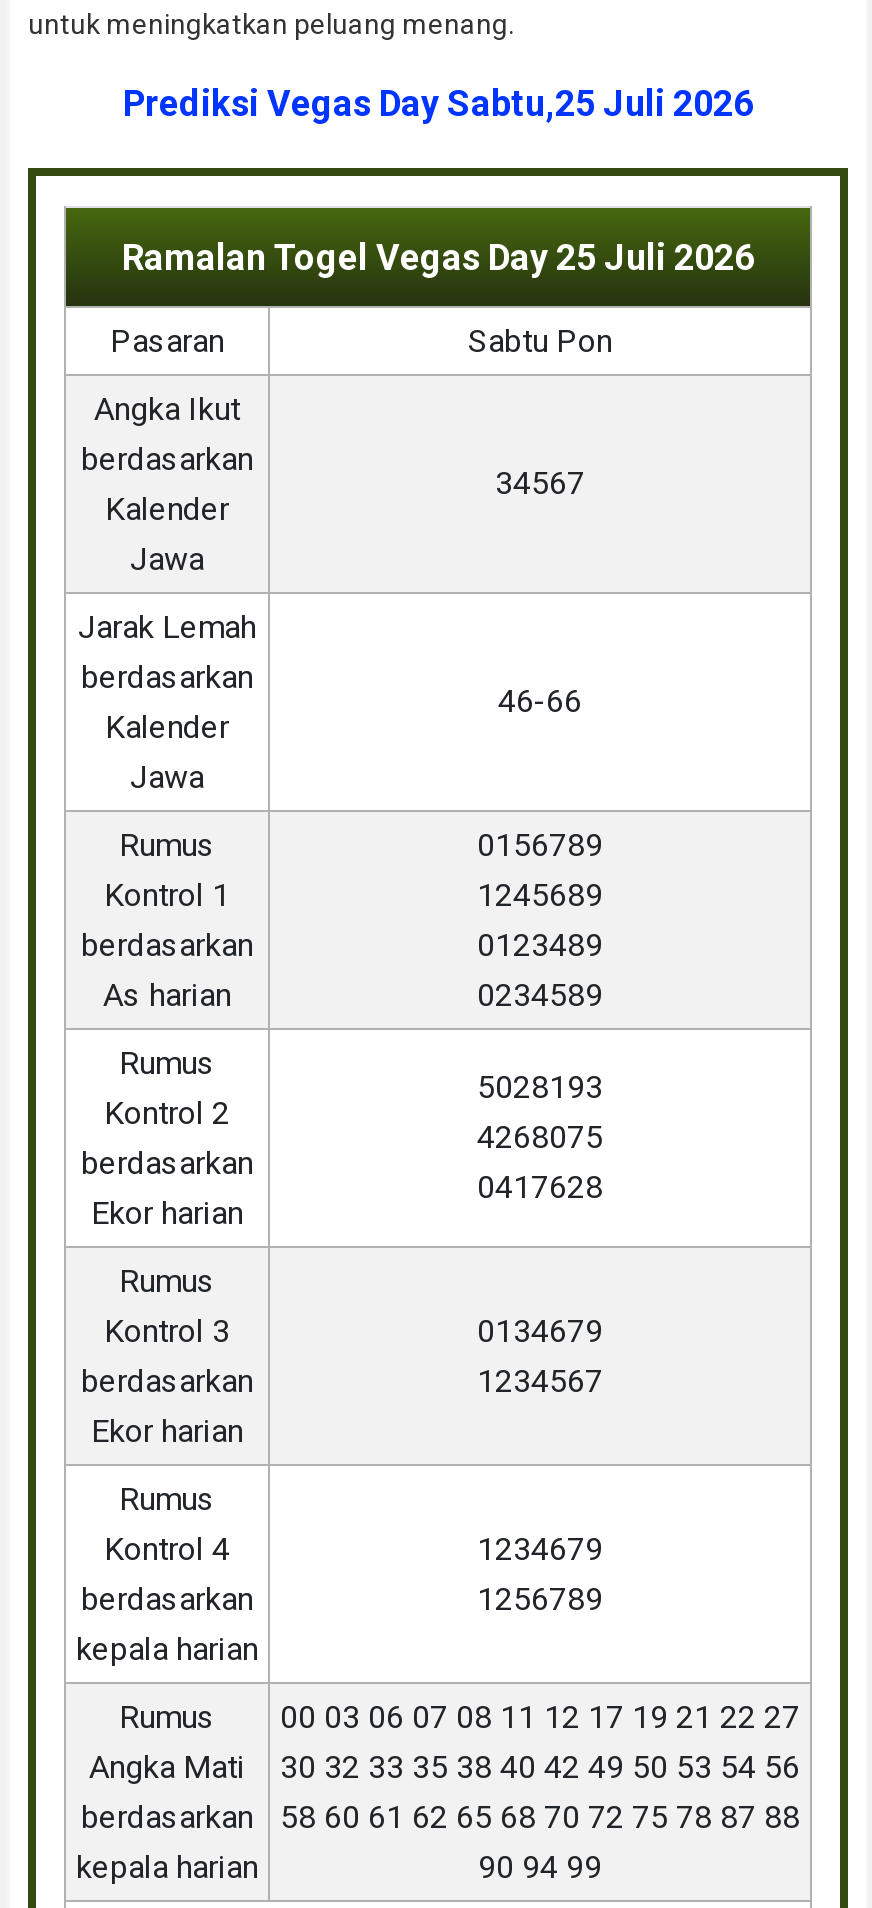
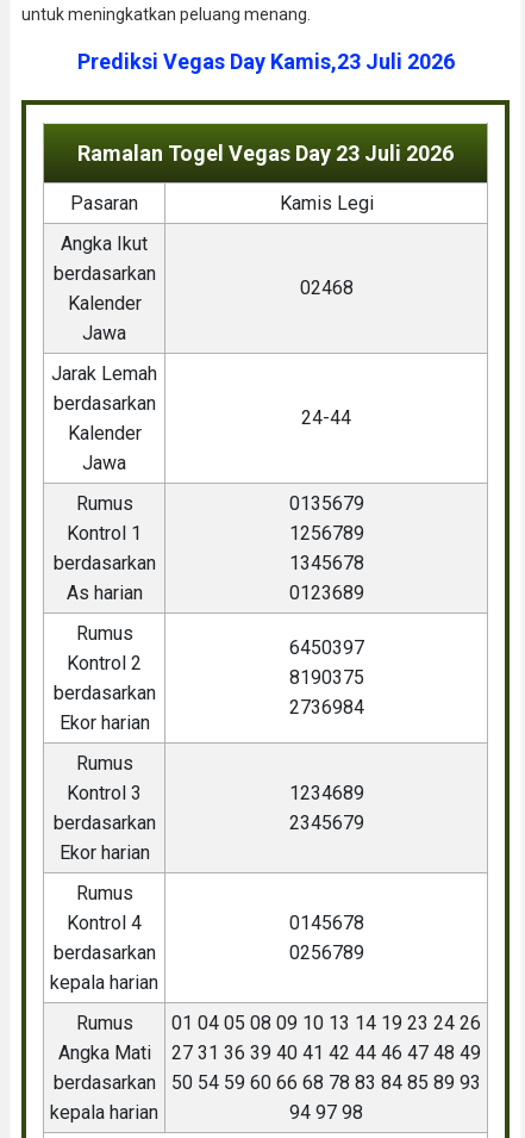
- Prediksi Vegas Day Sabtu,25 Juli 2026
+ Prediksi Vegas Day Kamis,23 Juli 2026

- Ramalan Togel Vegas Day 25 Juli 2026
+ Ramalan Togel Vegas Day 23 Juli 2026

- Sabtu Pon
+ Kamis Legi

- 34567
+ 02468

- 46-66
+ 24-44

- 0156789
+ 0135679

- 1245689
+ 1256789

- 0123489
+ 1345678

- 0234589
+ 0123689

- 5028193
+ 6450397

- 4268075
+ 8190375

- 0417628
+ 2736984

- 0134679
+ 1234689

- 1234567
+ 2345679

- 1234679
+ 0145678

- 1256789
+ 0256789

- Rumus 00 03 06 07 08 11 12 17 19 21 22 27
+ Rumus 01 04 05 08 09 10 13 14 19 23 24 26

- Angka Mati 30 32 33 35 38 40 42 49 50 53 54 56
+ Angka Mati 27 31 36 39 40 41 42 44 46 47 48 49

- berdasarkan 58 60 61 62 65 68 70 72 75 78 87 88
+ berdasarkan 50 54 59 60 66 68 78 83 84 85 89 93

- 90 94 99
+ 94 97 98
